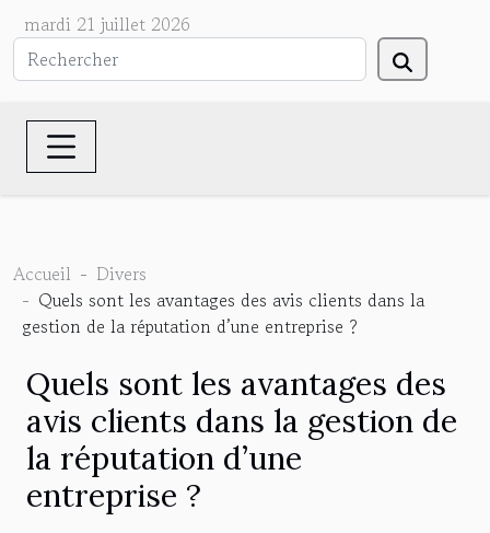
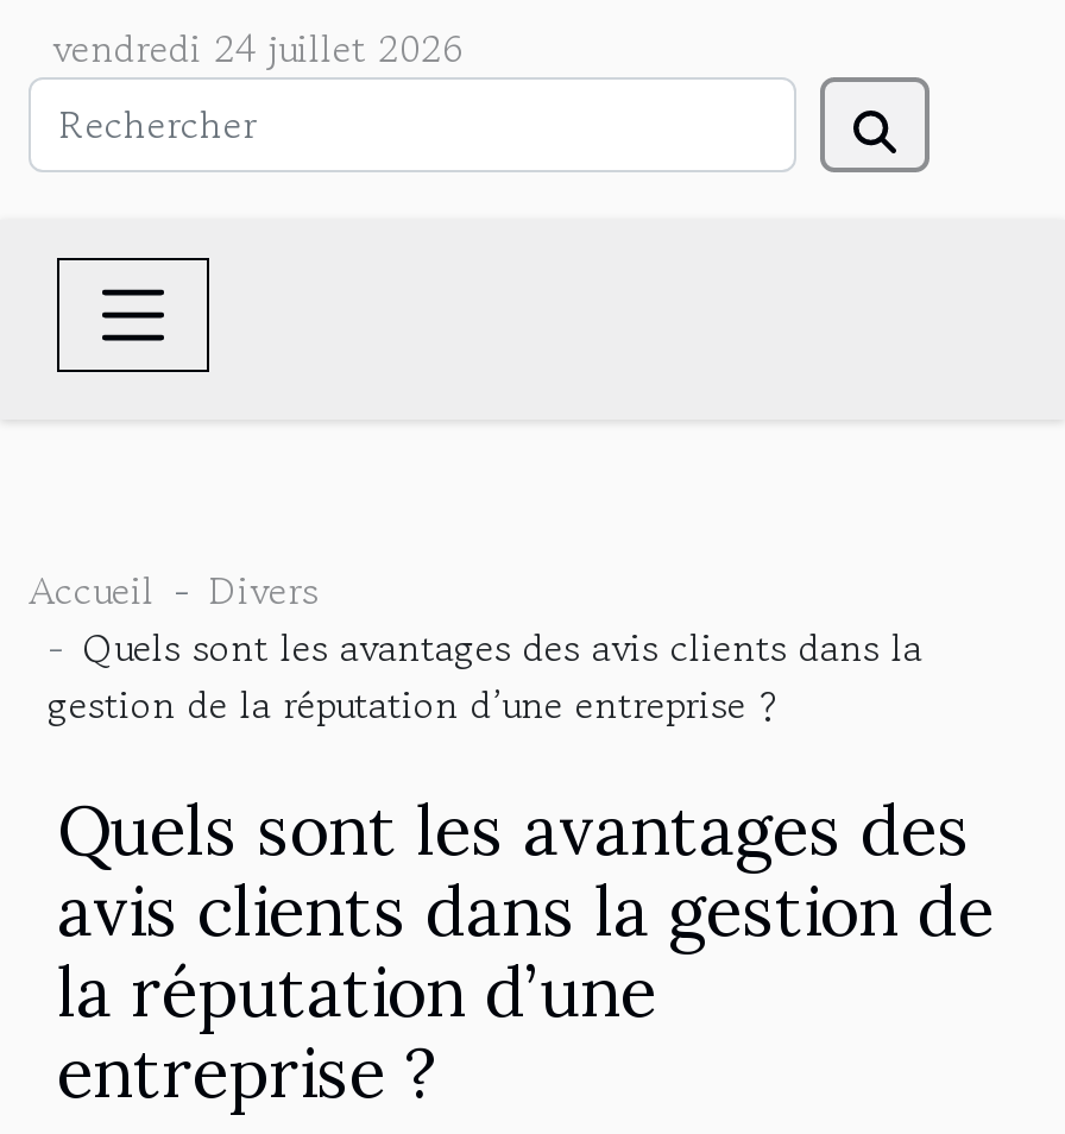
- mardi 21 juillet 2026
+ vendredi 24 juillet 2026
